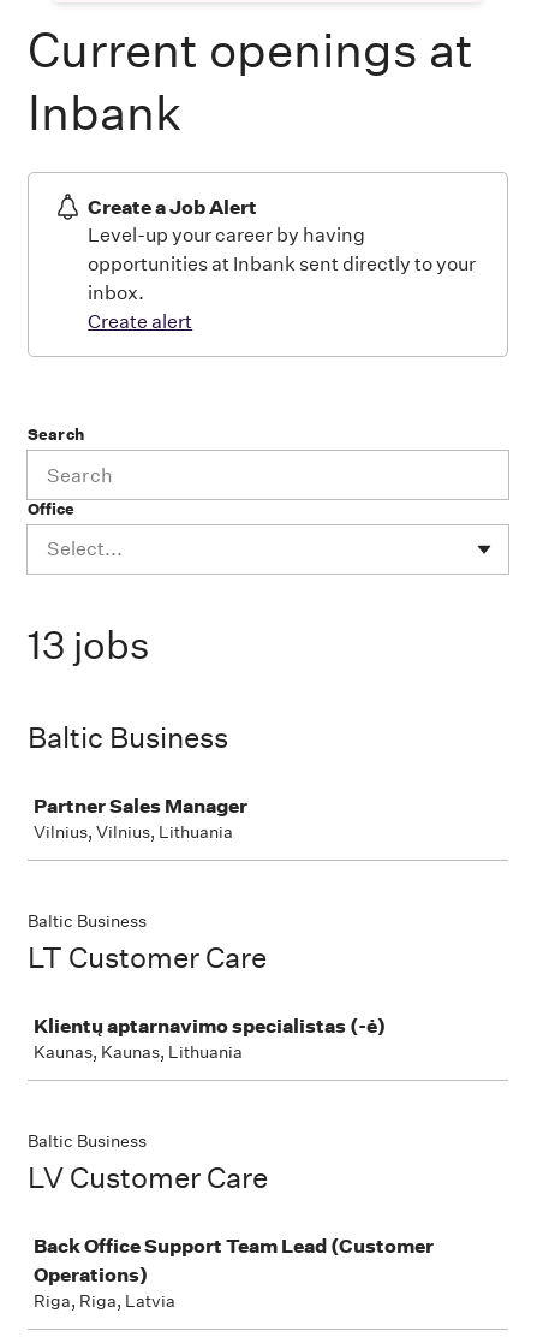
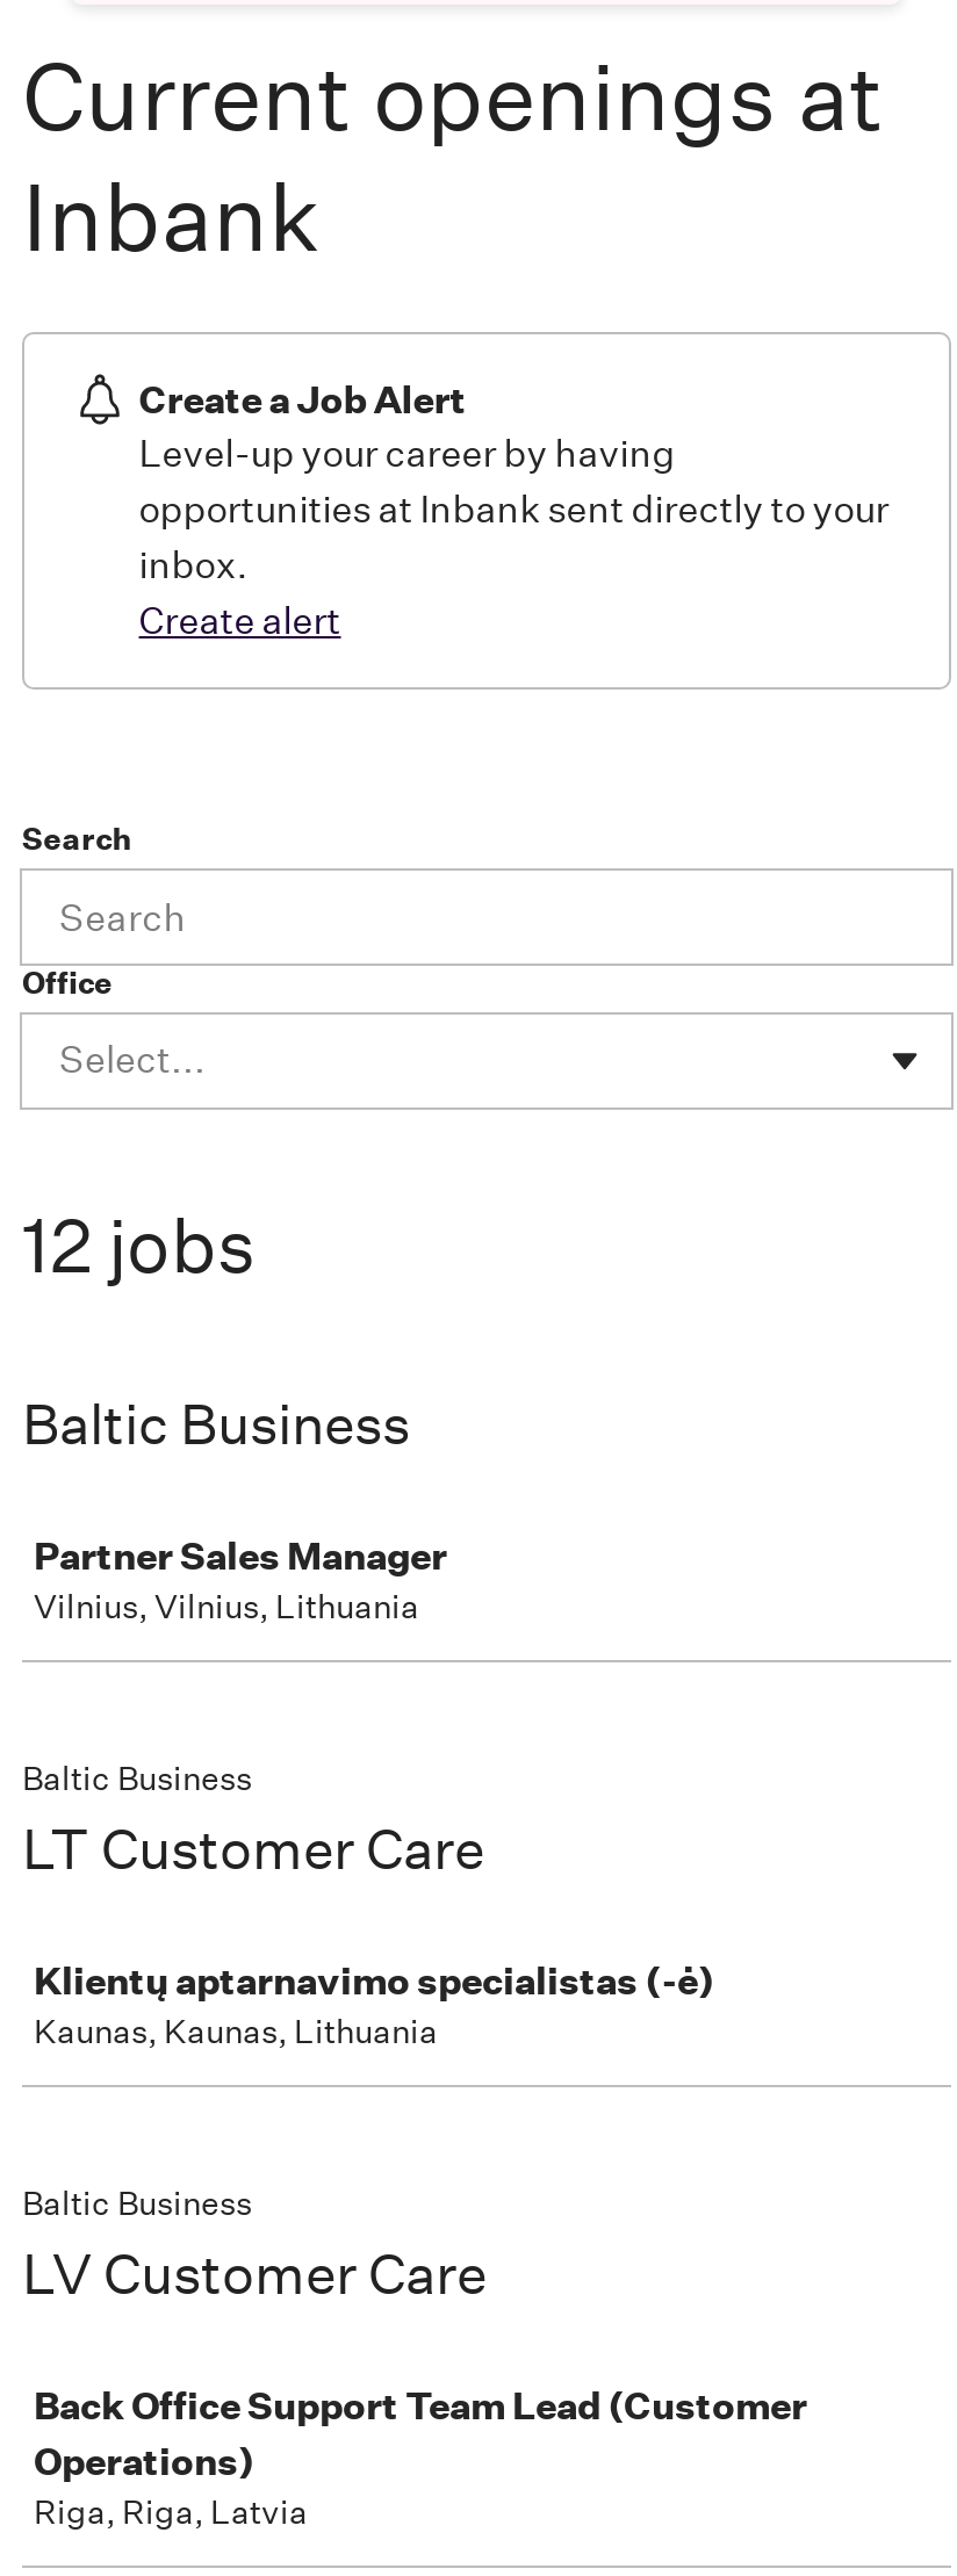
- 13 jobs
+ 12 jobs
